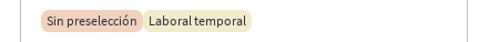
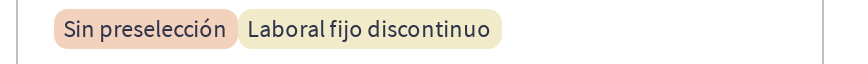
- Laboral temporal
+ Laboral fijo discontinuo
